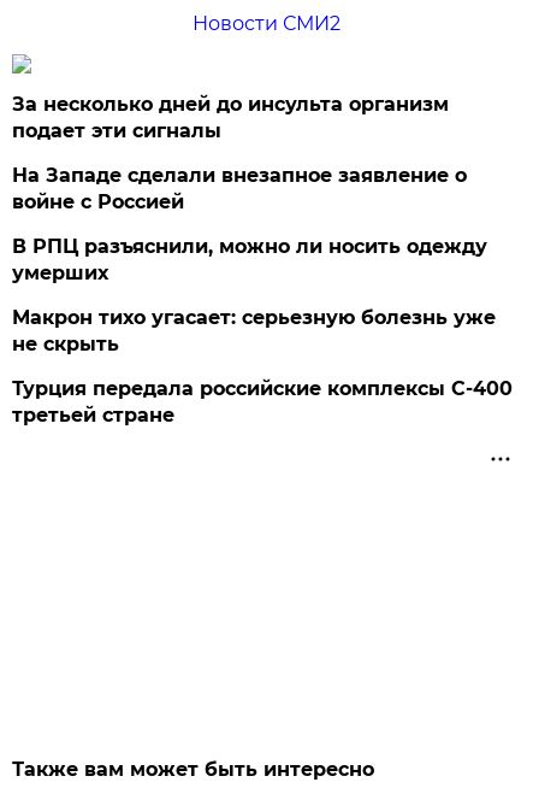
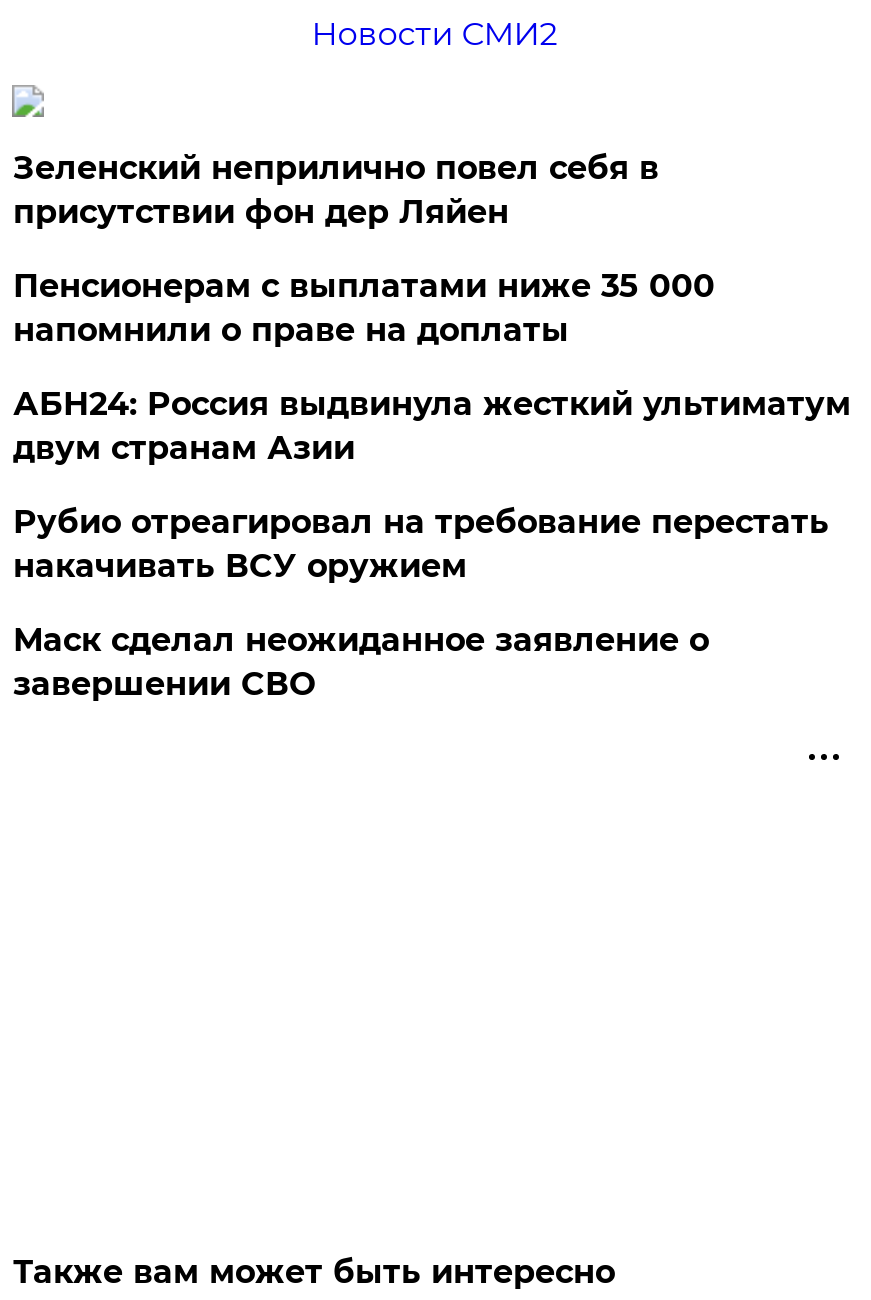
- За несколько дней до инсульта организм
- подает эти сигналы
+ Зеленский неприлично повел cебя в
+ присутствии фон дер Ляйен

- На Западе сделали внезапное заявление о
- войне с Россией
+ Пенсионерам с выплатами ниже 35 000
+ напомнили о праве на доплаты

- В РПЦ разъяснили, можно ли носить одежду
- умерших
+ АБН24: Россия выдвинула жесткий ультиматум
+ двум странам Азии

- Макрон тихо угасает: серьезную болезнь уже
- не скрыть
+ Рубио отреагировал на требование перестать
+ накачивать ВСУ оружием

- Турция передала российские комплексы С-400
- третьей стране
+ Маск сделал неожиданное заявление о
+ завершении СВО
